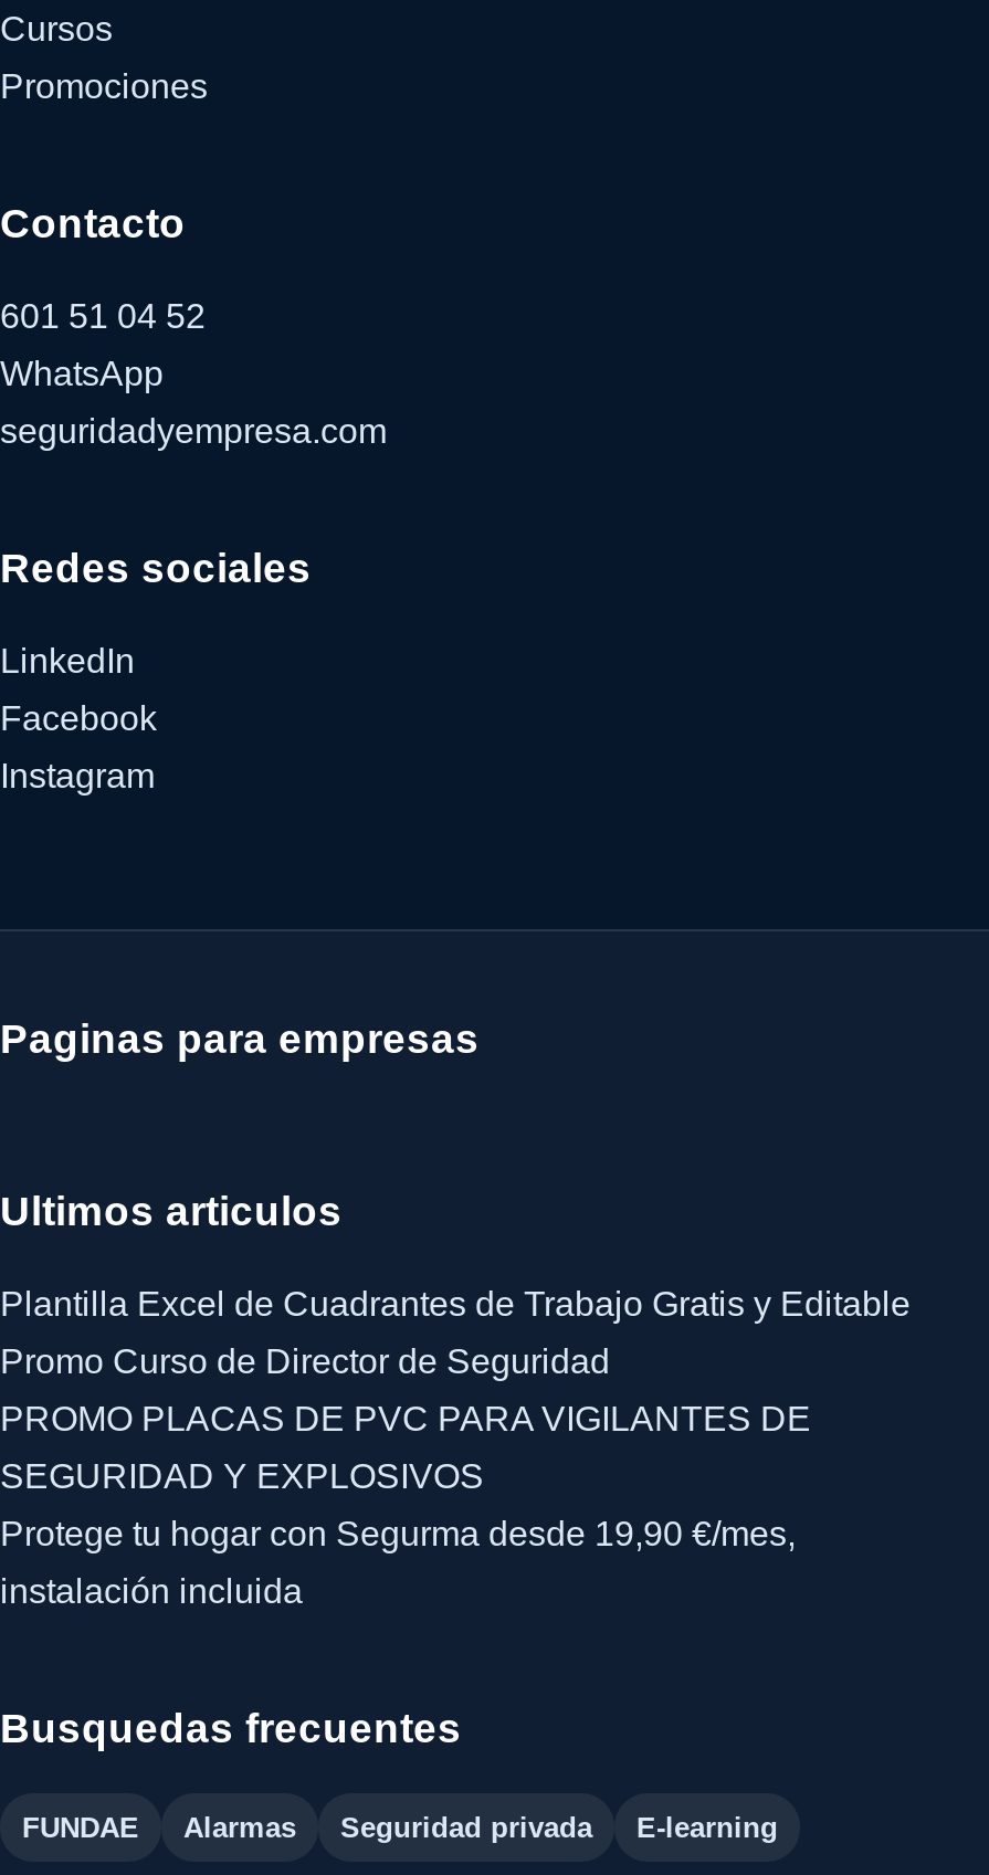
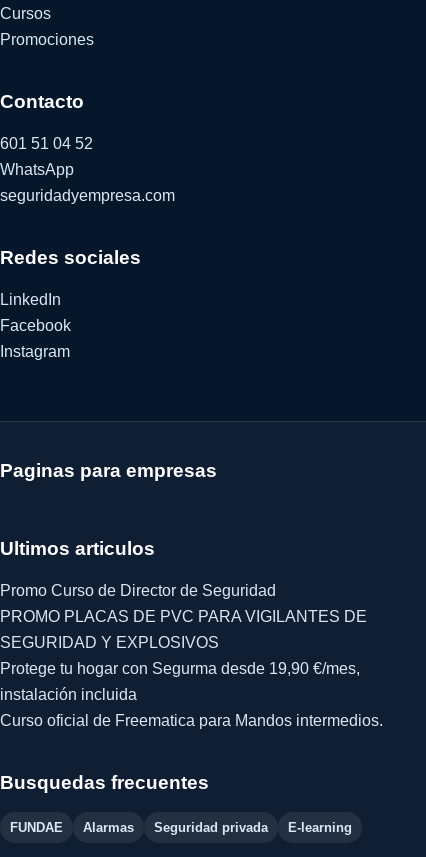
- Plantilla Excel de Cuadrantes de Trabajo Gratis y Editable

moved up: Promo Curso de Director de Seguridad | PROMO PLACAS DE PVC PARA VIGILANTES DE | SEGURIDAD Y EXPLOSIVOS | Protege tu hogar con Segurma desde 19,90 €/mes, | instalación incluida

+ Curso oficial de Freematica para Mandos intermedios.
